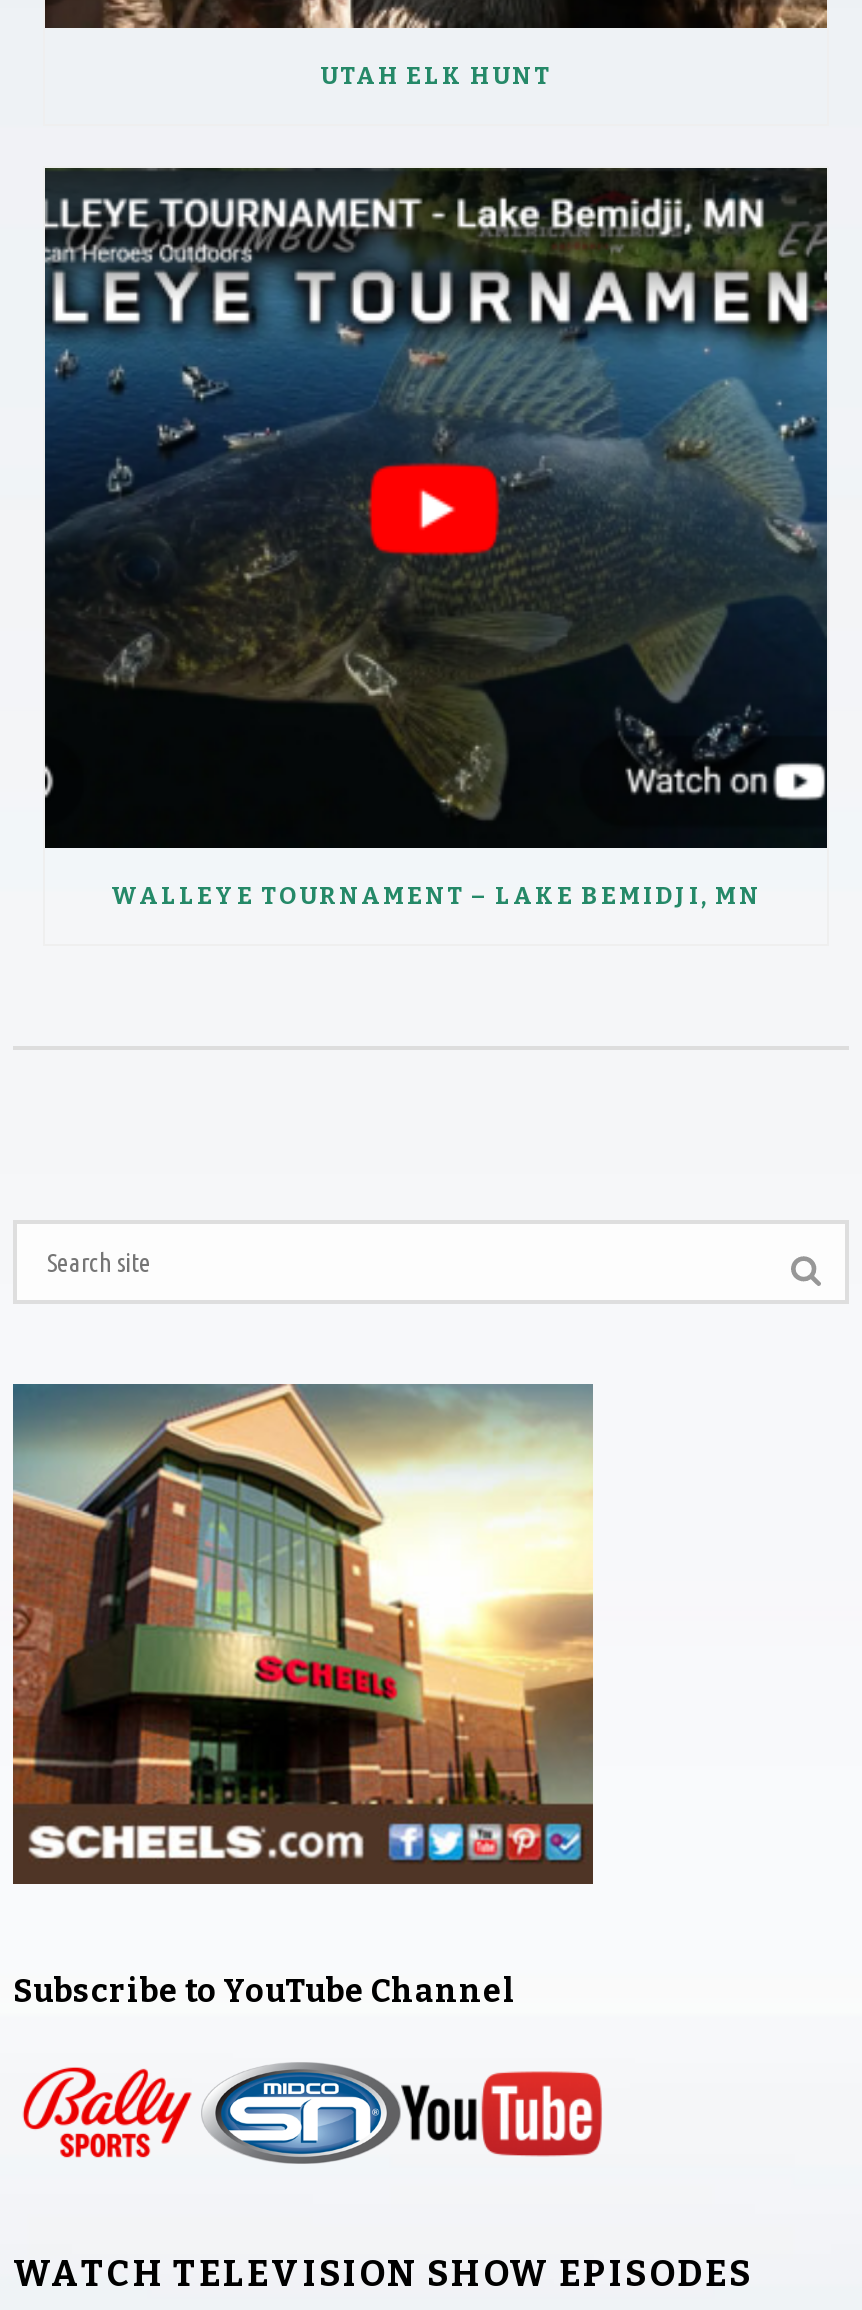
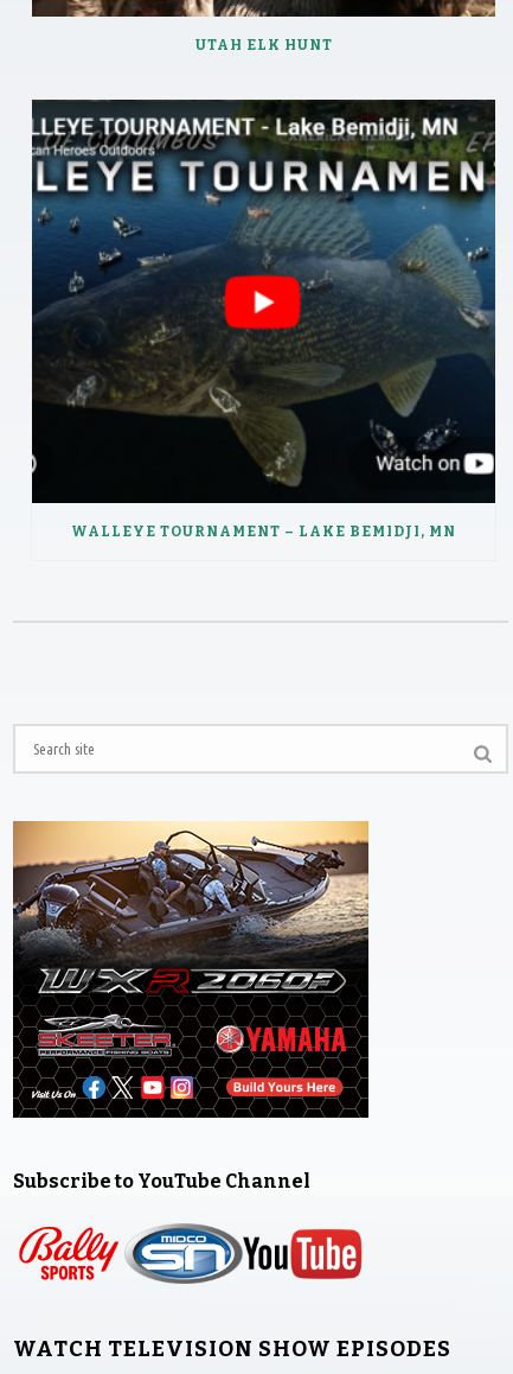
- [image]
+ [image]
